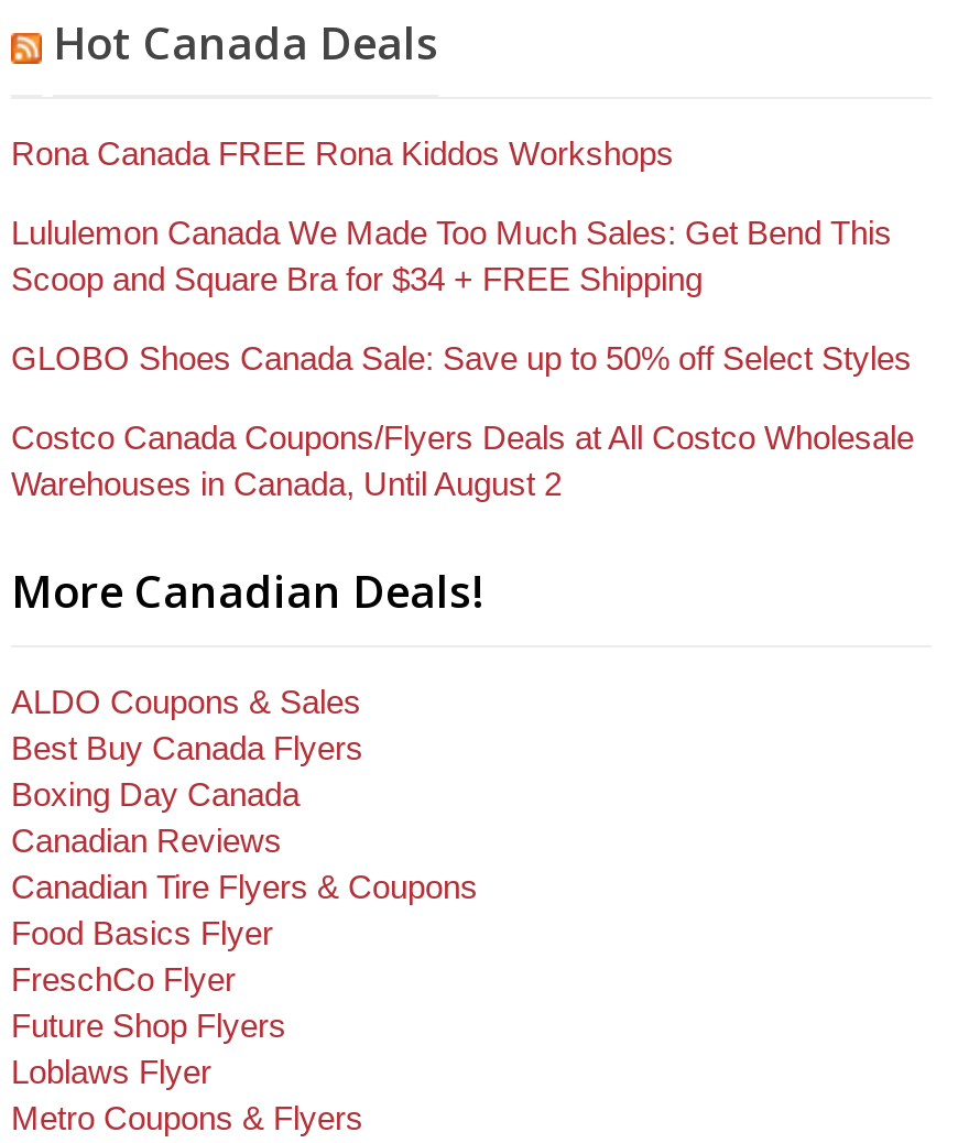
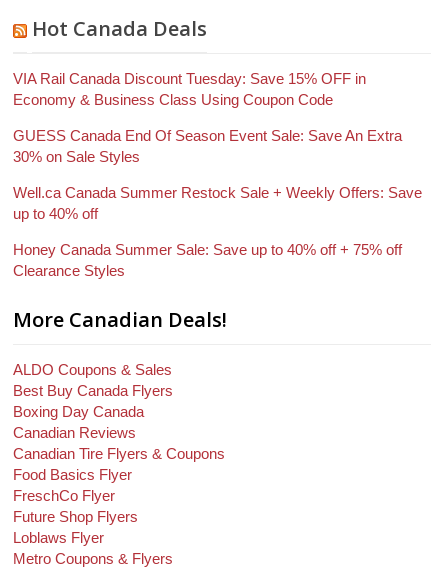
- Rona Canada FREE Rona Kiddos Workshops
+ VIA Rail Canada Discount Tuesday: Save 15% OFF in
+ Economy & Business Class Using Coupon Code

- Lululemon Canada We Made Too Much Sales: Get Bend This
- Scoop and Square Bra for $34 + FREE Shipping
+ GUESS Canada End Of Season Event Sale: Save An Extra
+ 30% on Sale Styles

- GLOBO Shoes Canada Sale: Save up to 50% off Select Styles
+ Well.ca Canada Summer Restock Sale + Weekly Offers: Save
+ up to 40% off

- Costco Canada Coupons/Flyers Deals at All Costco Wholesale
- Warehouses in Canada, Until August 2
+ Honey Canada Summer Sale: Save up to 40% off + 75% off
+ Clearance Styles
